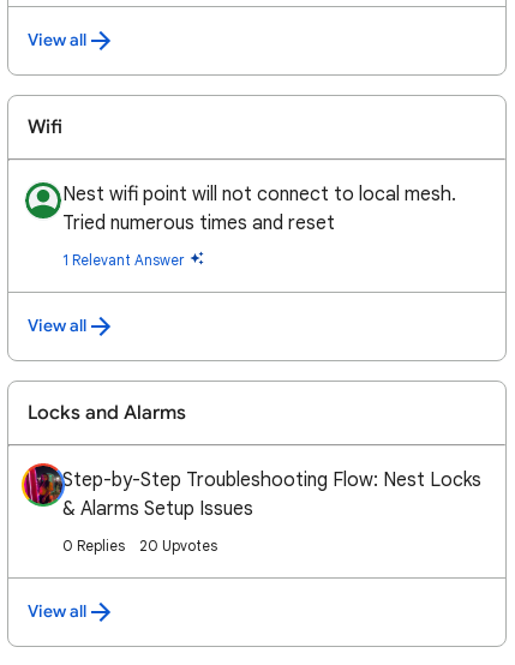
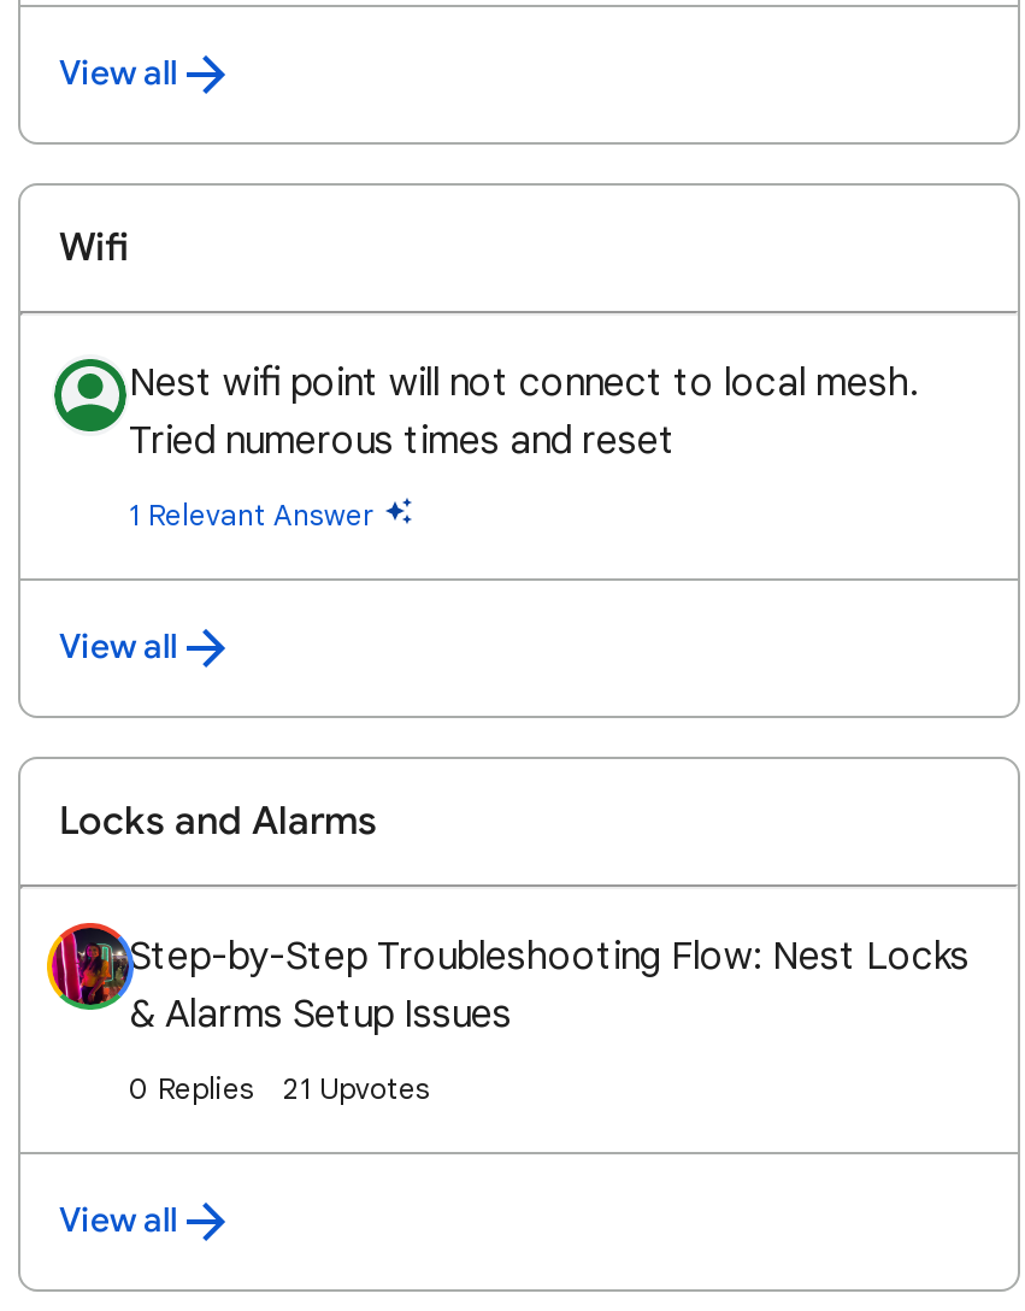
- 20 Upvotes
+ 21 Upvotes
